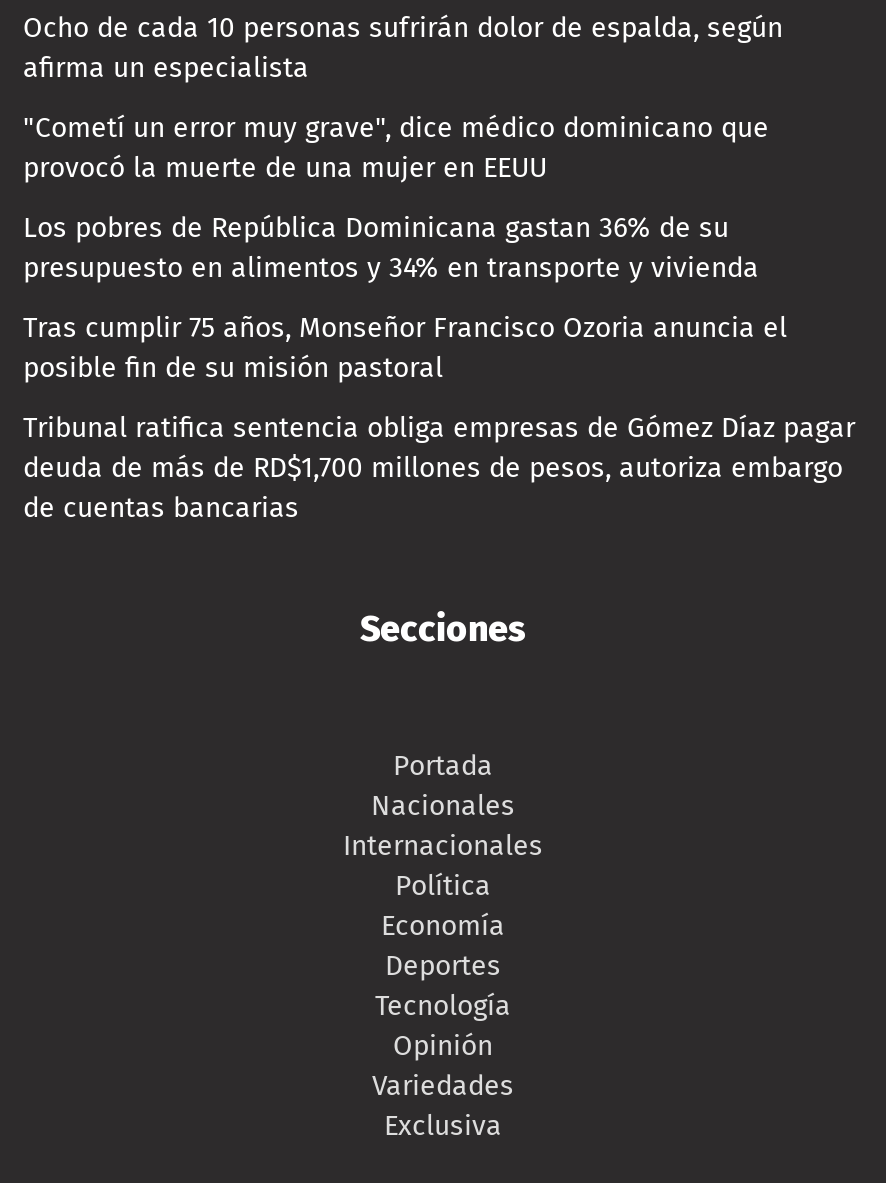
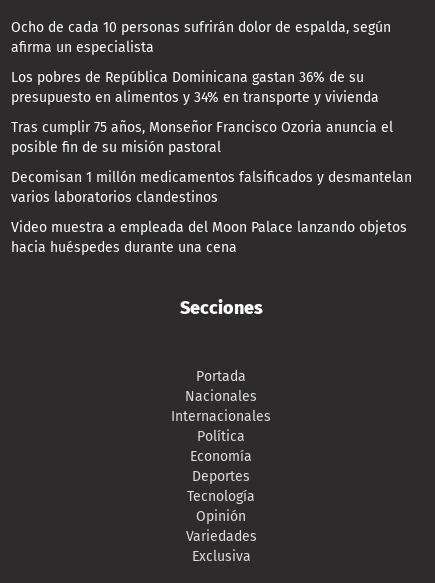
- "Cometí un error muy grave", dice médico dominicano que
- provocó la muerte de una mujer en EEUU

moved up: Los pobres de República Dominicana gastan 36% de su | presupuesto en alimentos y 34% en transporte y vivienda | Tras cumplir 75 años, Monseñor Francisco Ozoria anuncia el | posible fin de su misión pastoral

- Tribunal ratifica sentencia obliga empresas de Gómez Díaz pagar
- deuda de más de RD$1,700 millones de pesos, autoriza embargo
- de cuentas bancarias
+ Decomisan 1 millón medicamentos falsificados y desmantelan
+ varios laboratorios clandestinos
+ Video muestra a empleada del Moon Palace lanzando objetos
+ hacia huéspedes durante una cena
